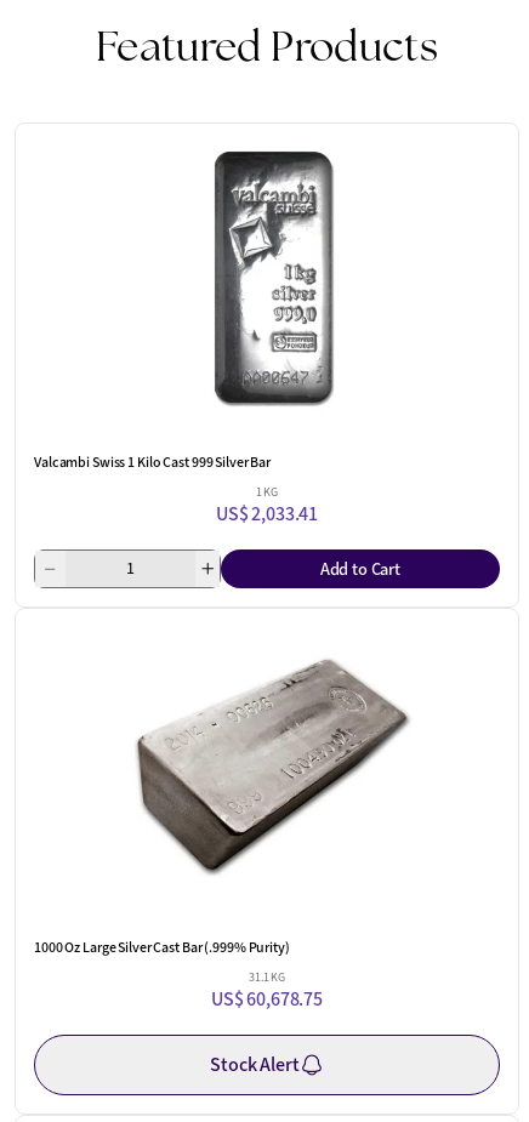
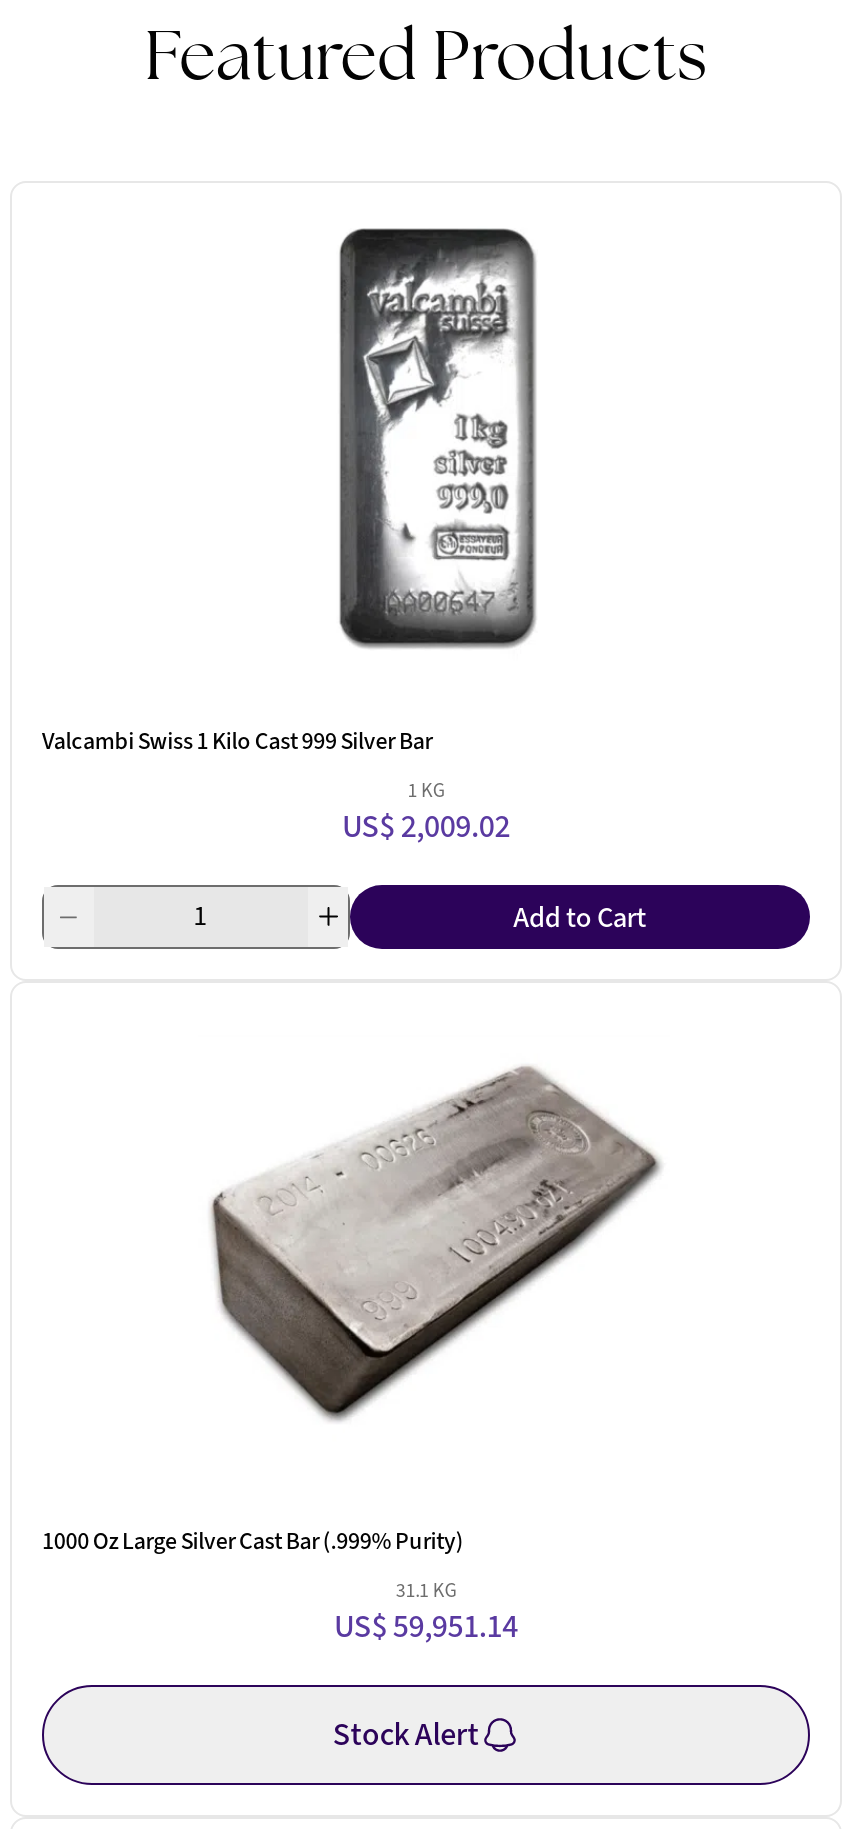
- US$ 2,033.41
+ US$ 2,009.02

- US$ 60,678.75
+ US$ 59,951.14
